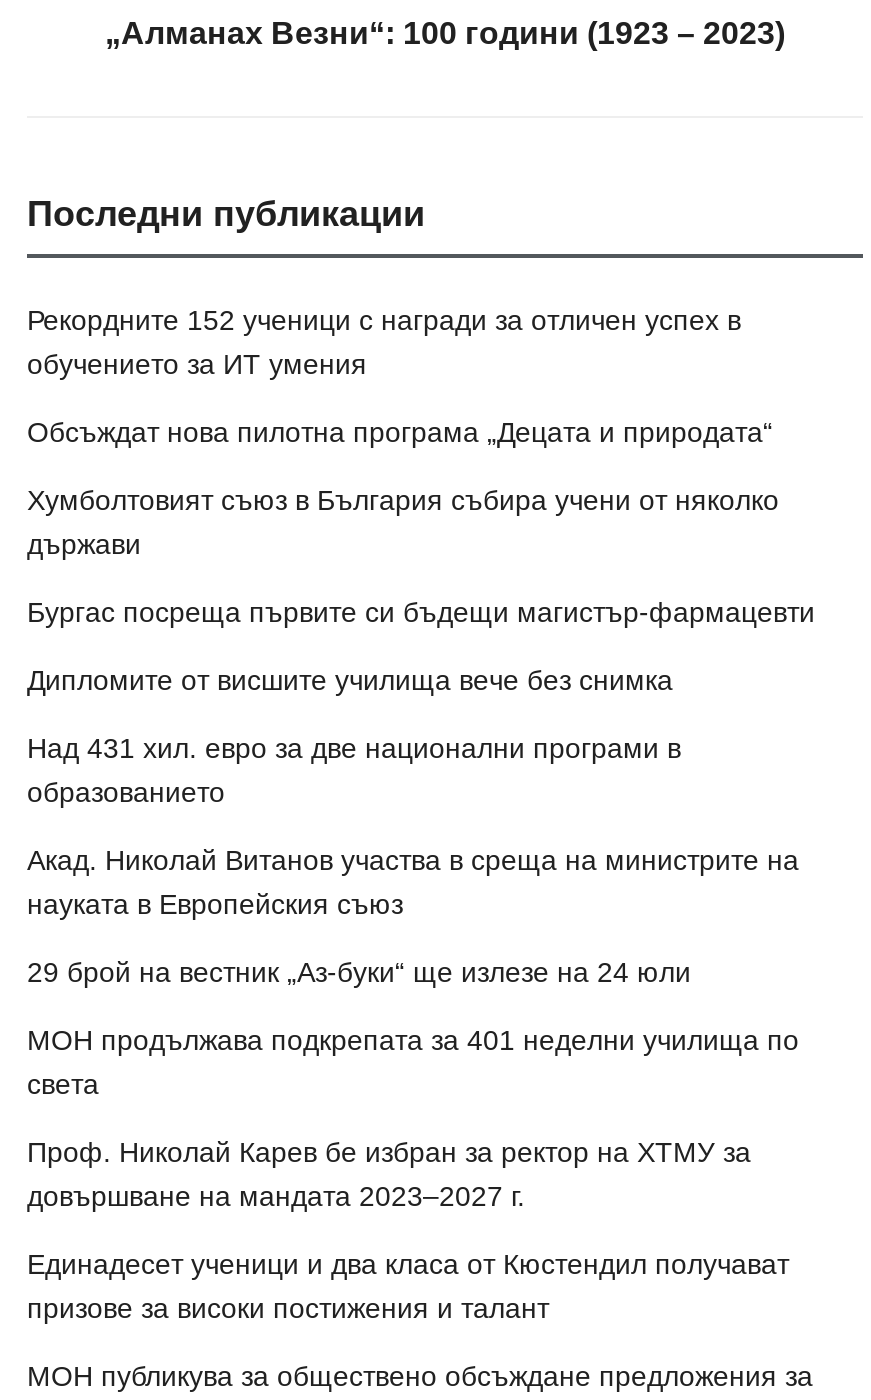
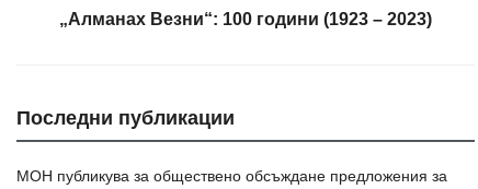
- Рекордните 152 ученици с награди за отличен успех в
- обучението за ИТ умения
- Обсъждат нова пилотна програма „Децата и природата“
- Хумболтовият съюз в България събира учени от няколко
- държави
- Бургас посреща първите си бъдещи магистър-фармацевти
- Дипломите от висшите училища вече без снимка
- Над 431 хил. евро за две национални програми в
- образованието
- Акад. Николай Витанов участва в среща на министрите на
- науката в Европейския съюз
- 29 брой на вестник „Аз-буки“ ще излезе на 24 юли
- МОН продължава подкрепата за 401 неделни училища по
- света
- Проф. Николай Карев бе избран за ректор на ХТМУ за
- довършване на мандата 2023–2027 г.
- Единадесет ученици и два класа от Кюстендил получават
- призове за високи постижения и талант
